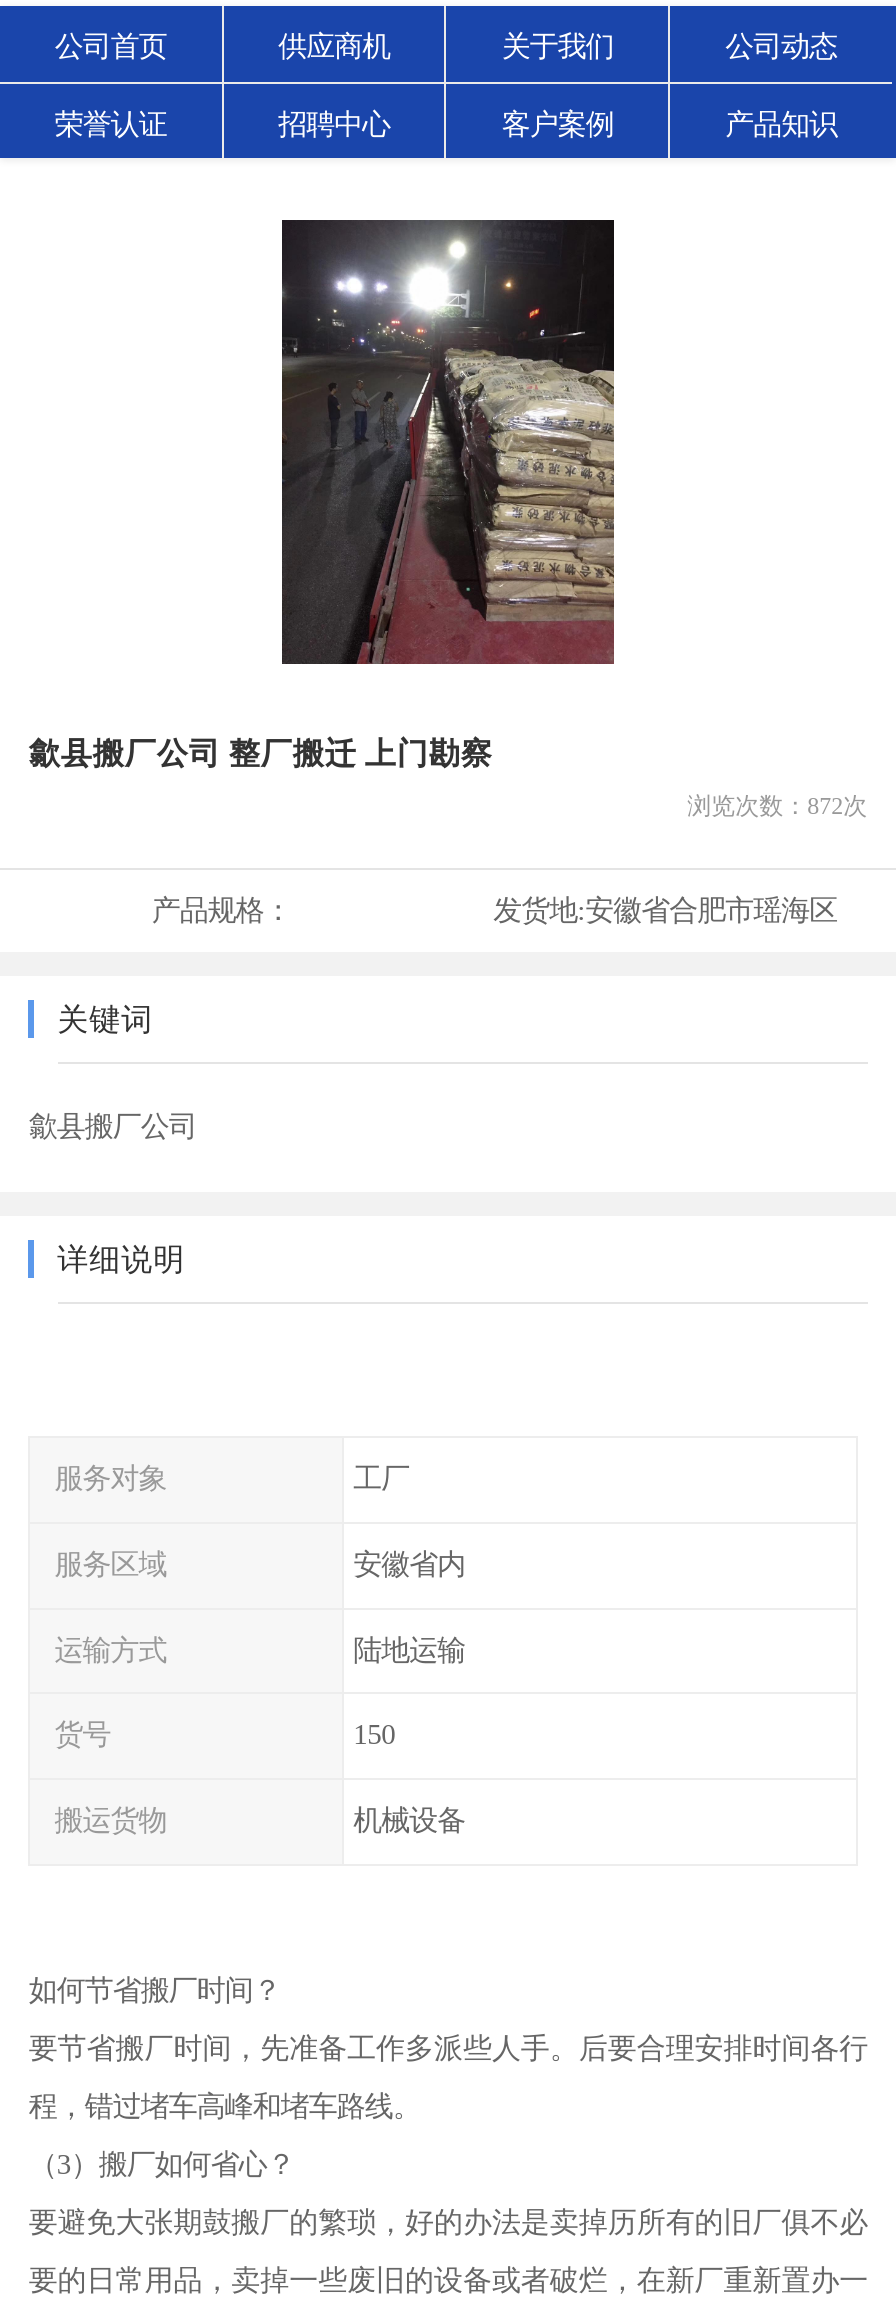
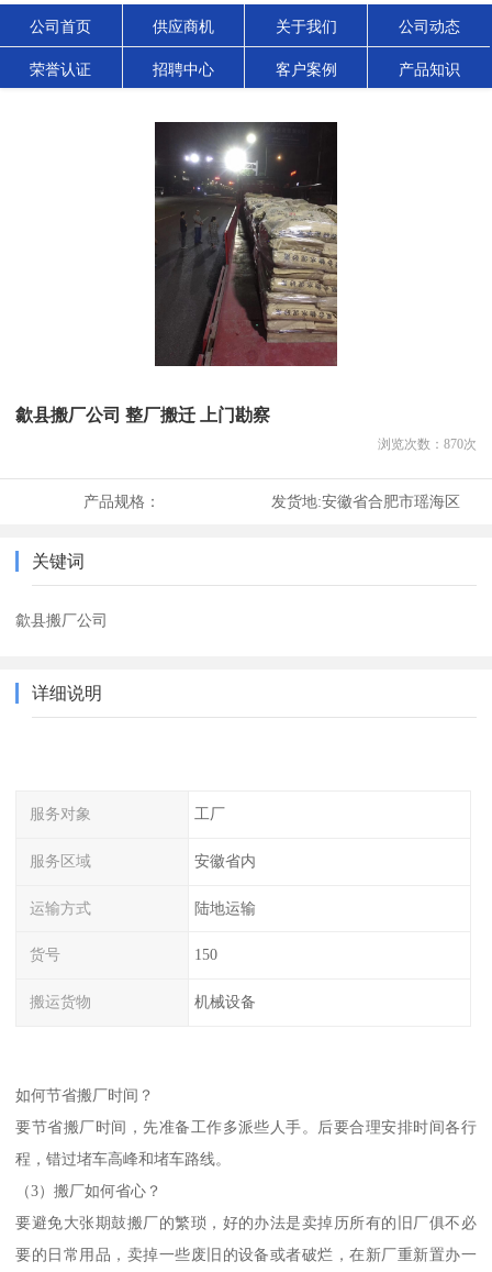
- 浏览次数：872次
+ 浏览次数：870次
